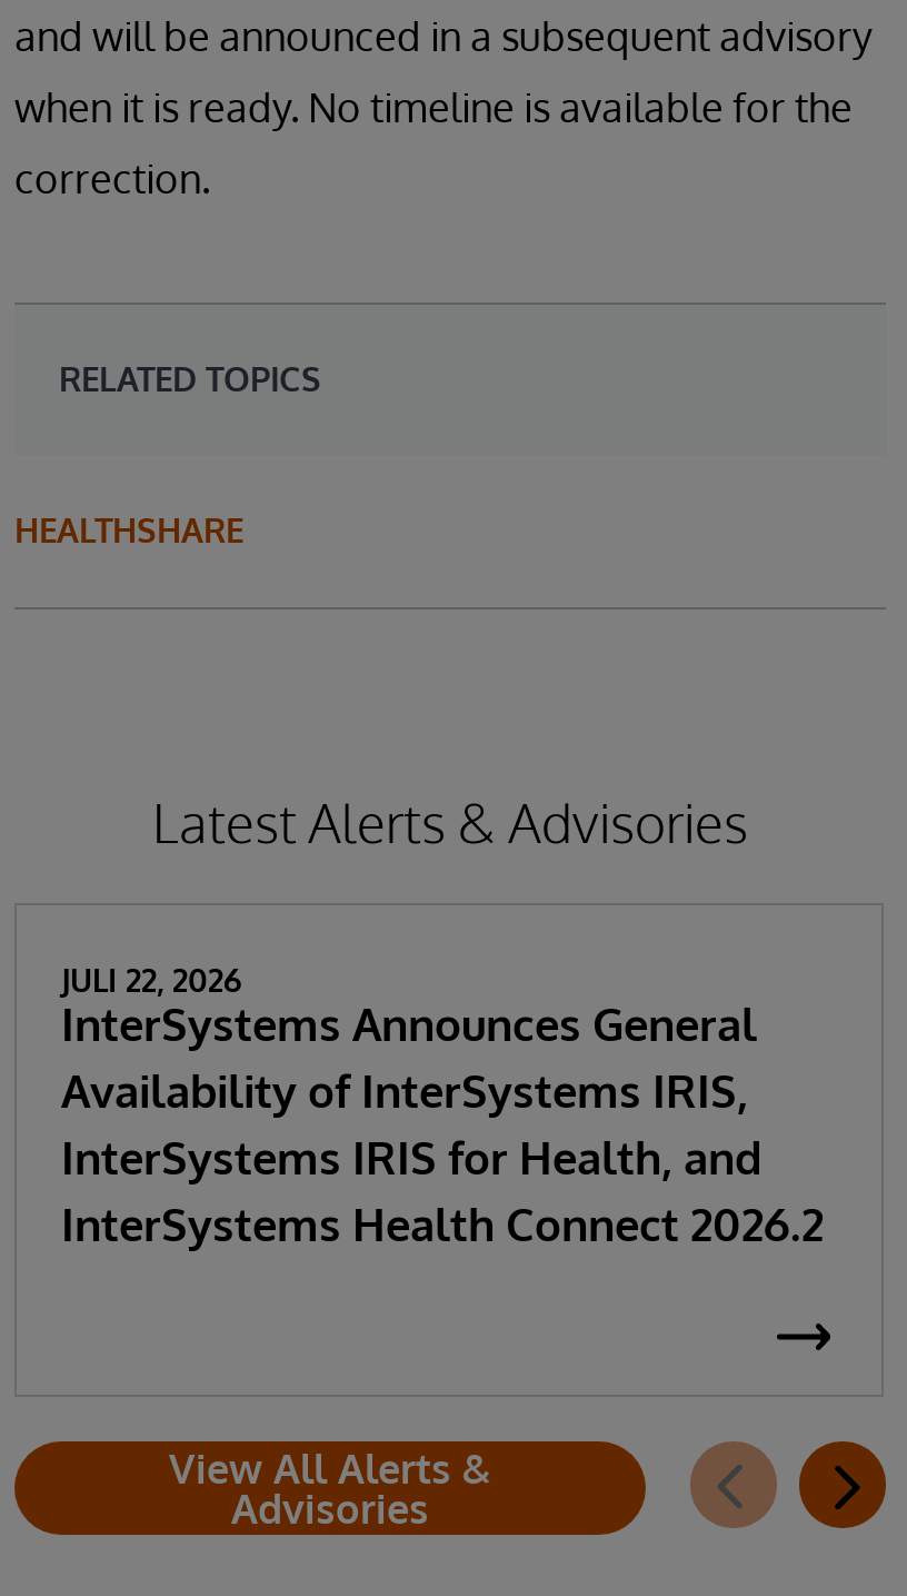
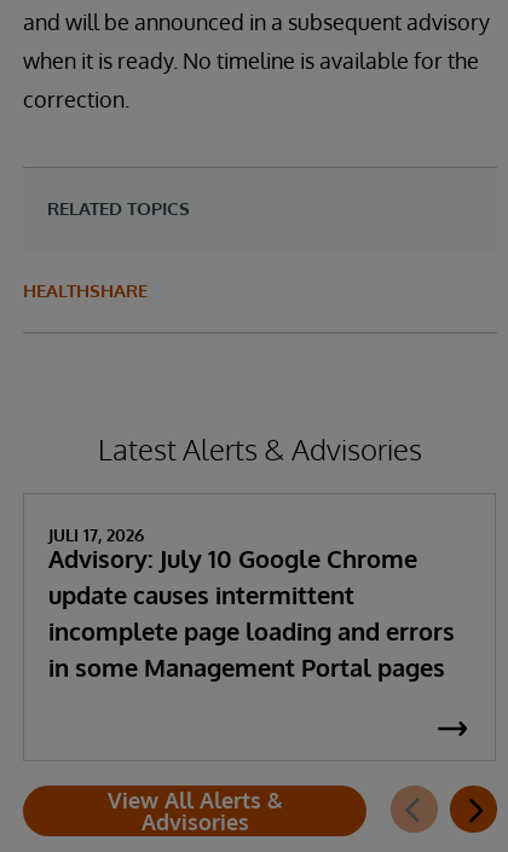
- JULI 22, 2026
- InterSystems Announces General
- Availability of InterSystems IRIS,
- InterSystems IRIS for Health, and
- InterSystems Health Connect 2026.2
+ JULI 17, 2026
+ Advisory: July 10 Google Chrome
+ update causes intermittent
+ incomplete page loading and errors
+ in some Management Portal pages
